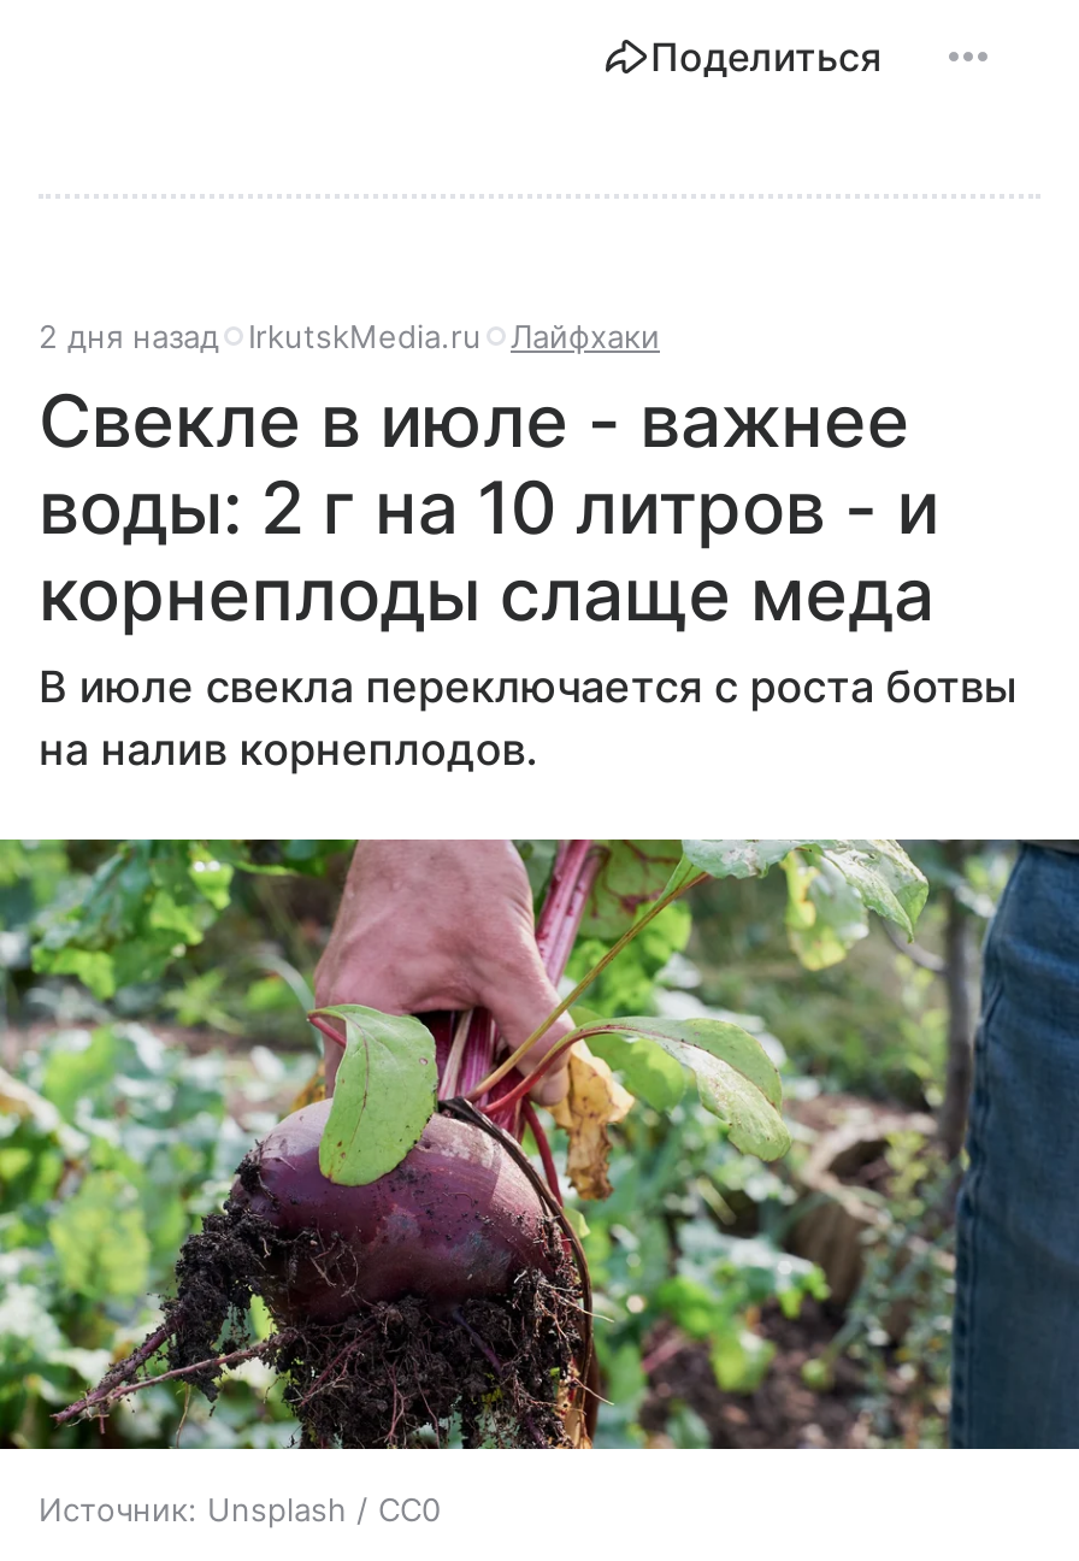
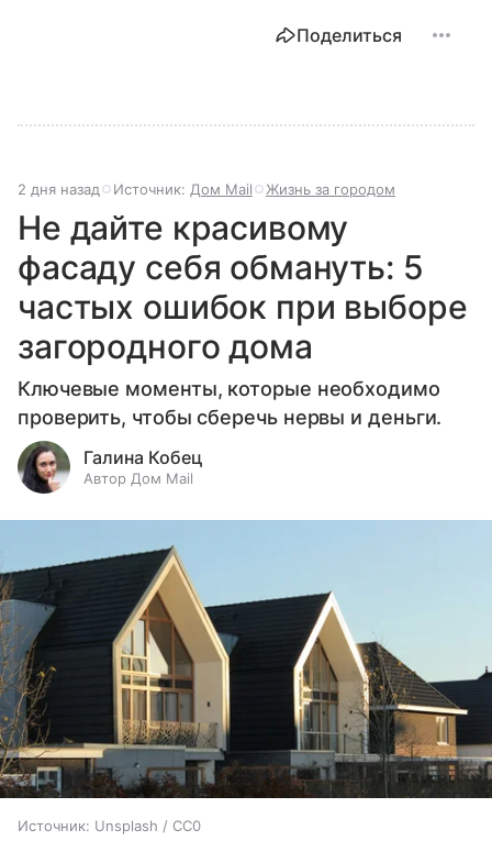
- IrkutskMedia.ru
- Лайфхаки
- Свекле в июле - важнее
- воды: 2 г на 10 литров - и
- корнеплоды слаще меда
- В июле свекла переключается с роста ботвы
- на налив корнеплодов.
+ Источник: Дом Mail
+ Жизнь за городом
+ Не дайте красивому
+ фасаду себя обмануть: 5
+ частых ошибок при выборе
+ загородного дома
+ Ключевые моменты, которые необходимо
+ проверить, чтобы сберечь нервы и деньги.
+ Галина Кобец
+ Автор Дом Mail

- [image]
+ [image]
